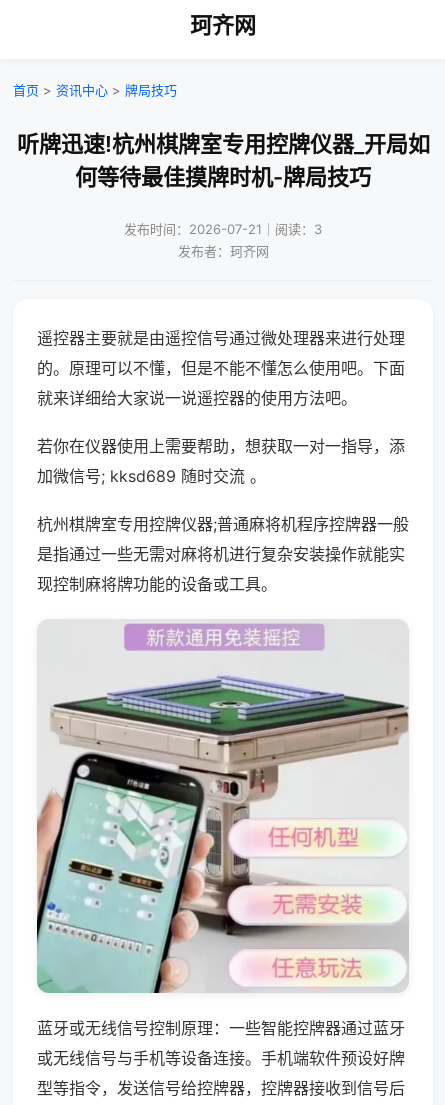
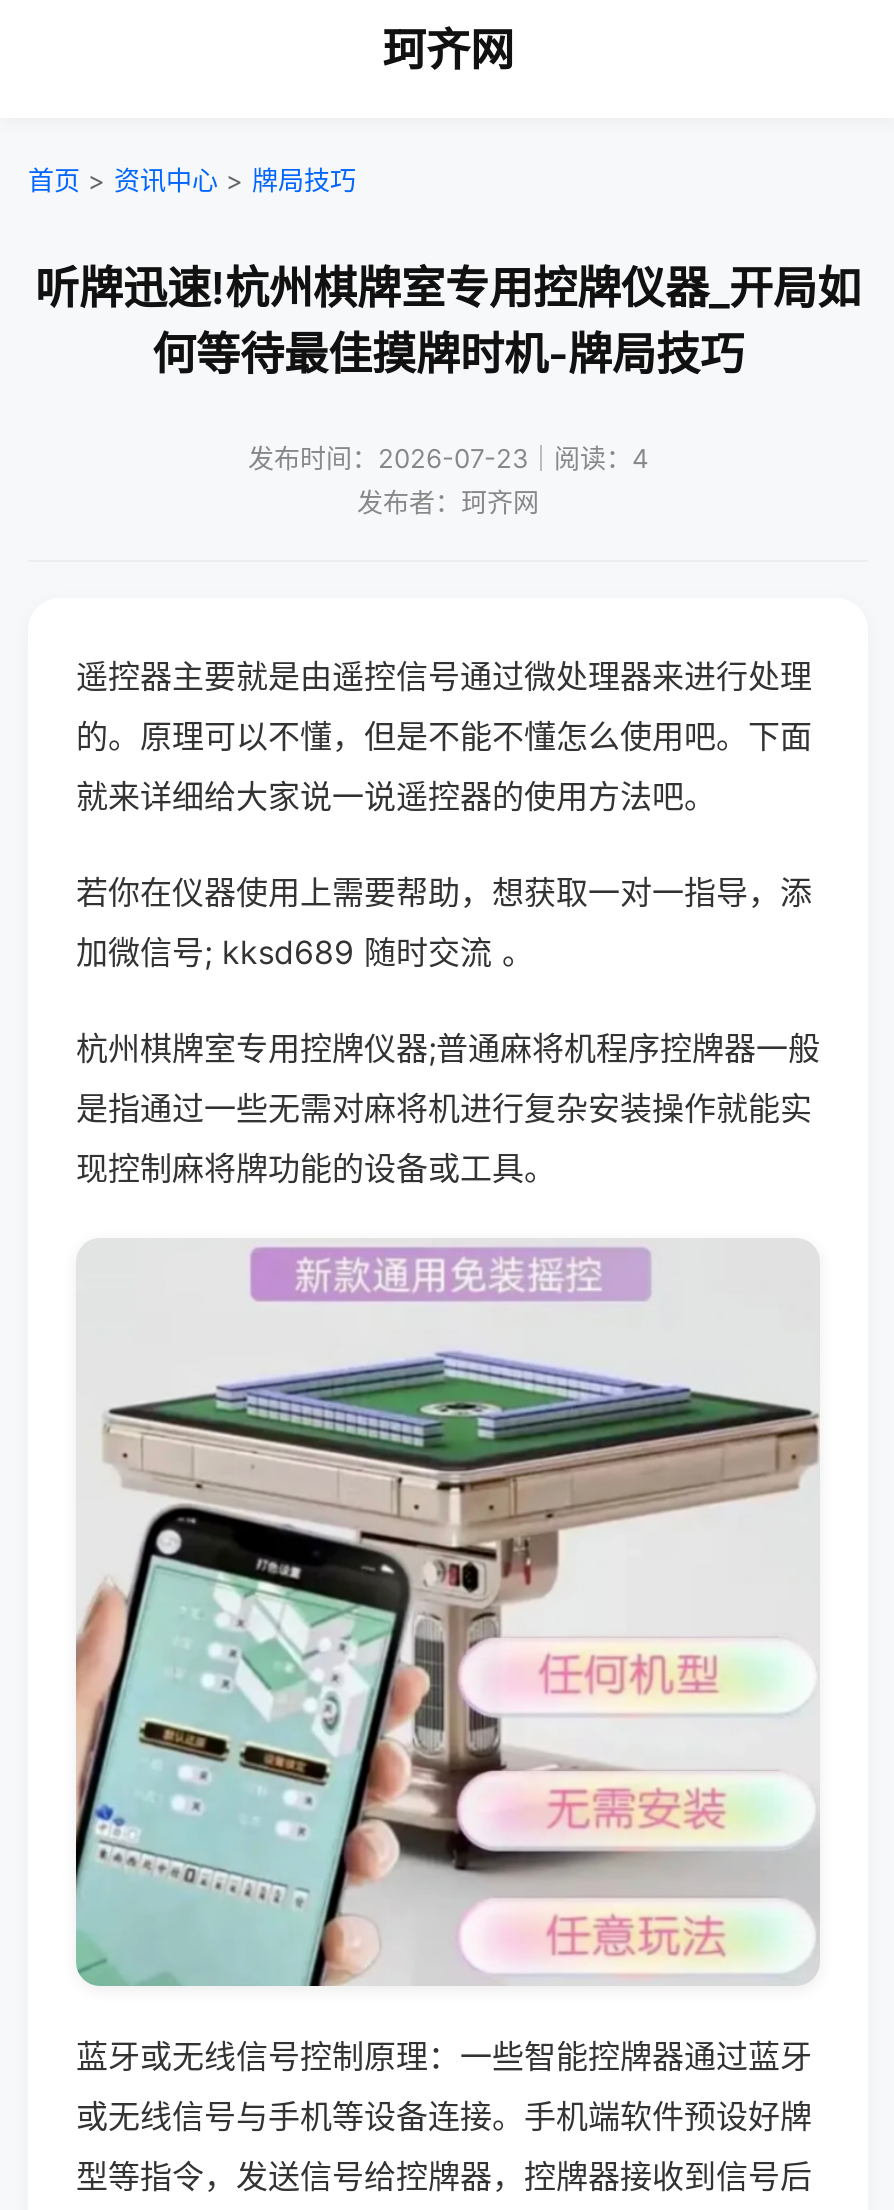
- 发布时间：2026-07-21｜阅读：3
+ 发布时间：2026-07-23｜阅读：4
